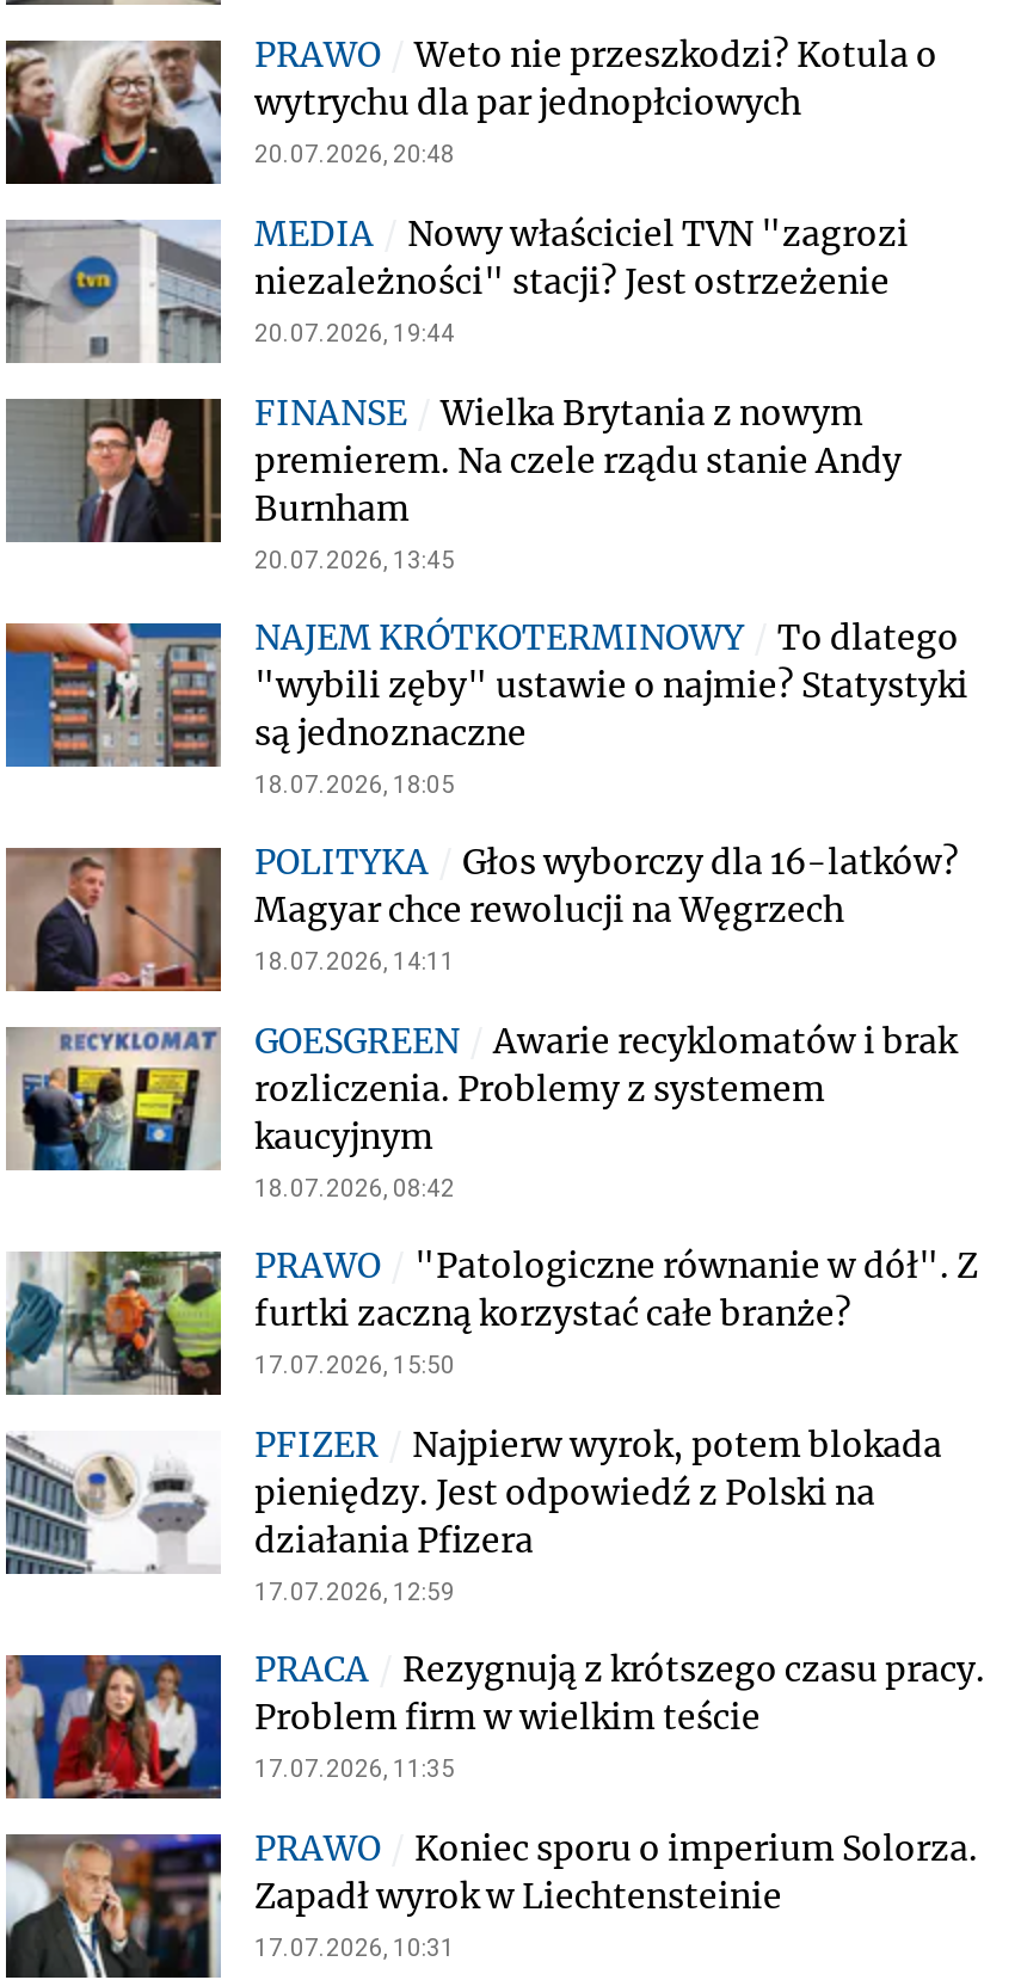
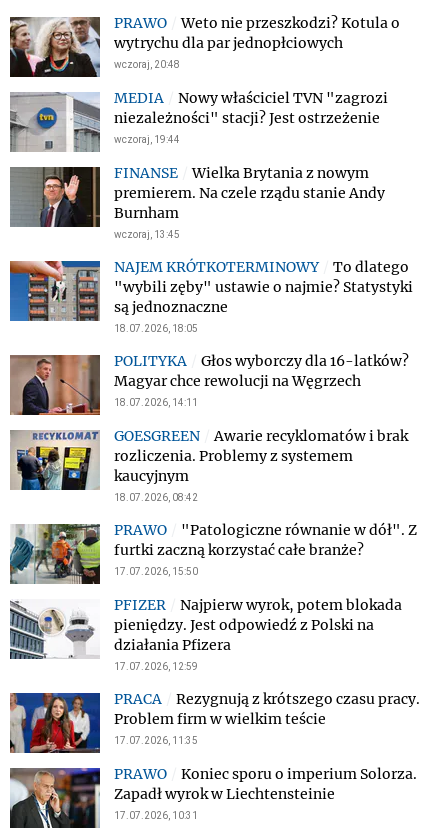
- 20.07.2026, 20:48
+ wczoraj, 20:48

- 20.07.2026, 19:44
+ wczoraj, 19:44

- 20.07.2026, 13:45
+ wczoraj, 13:45
